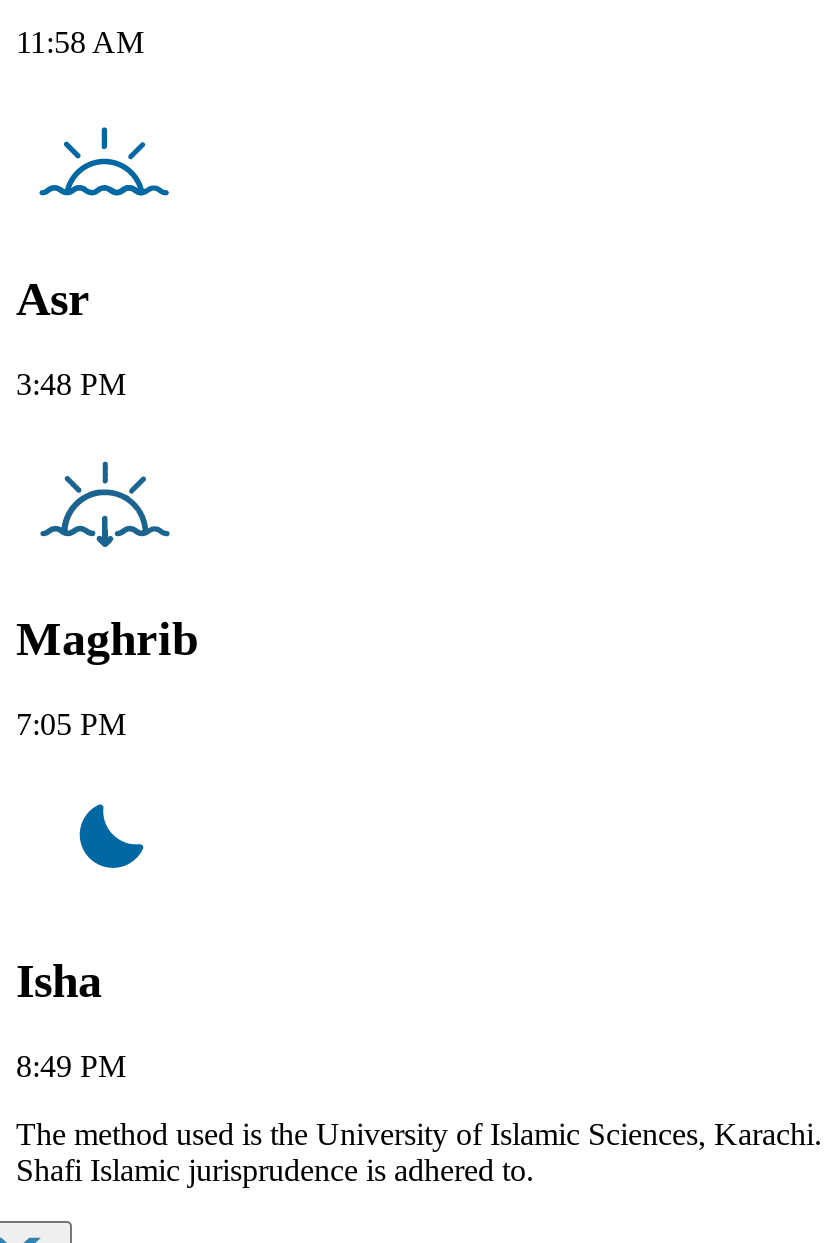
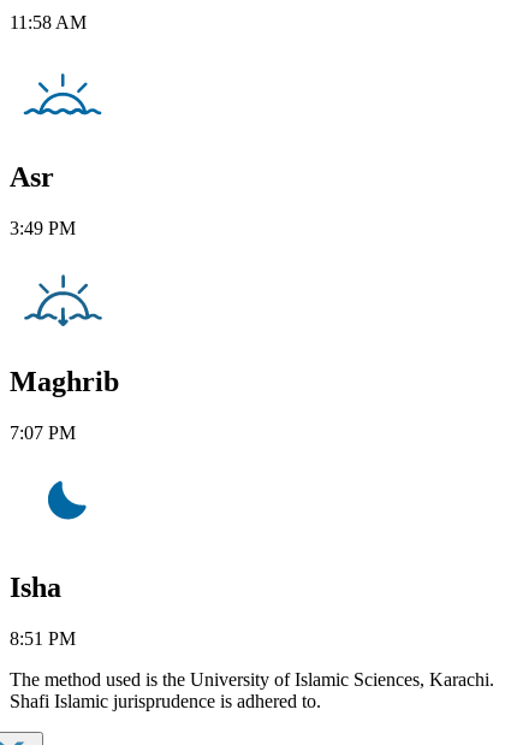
- 3:48 PM
+ 3:49 PM

- 7:05 PM
+ 7:07 PM

- 8:49 PM
+ 8:51 PM
